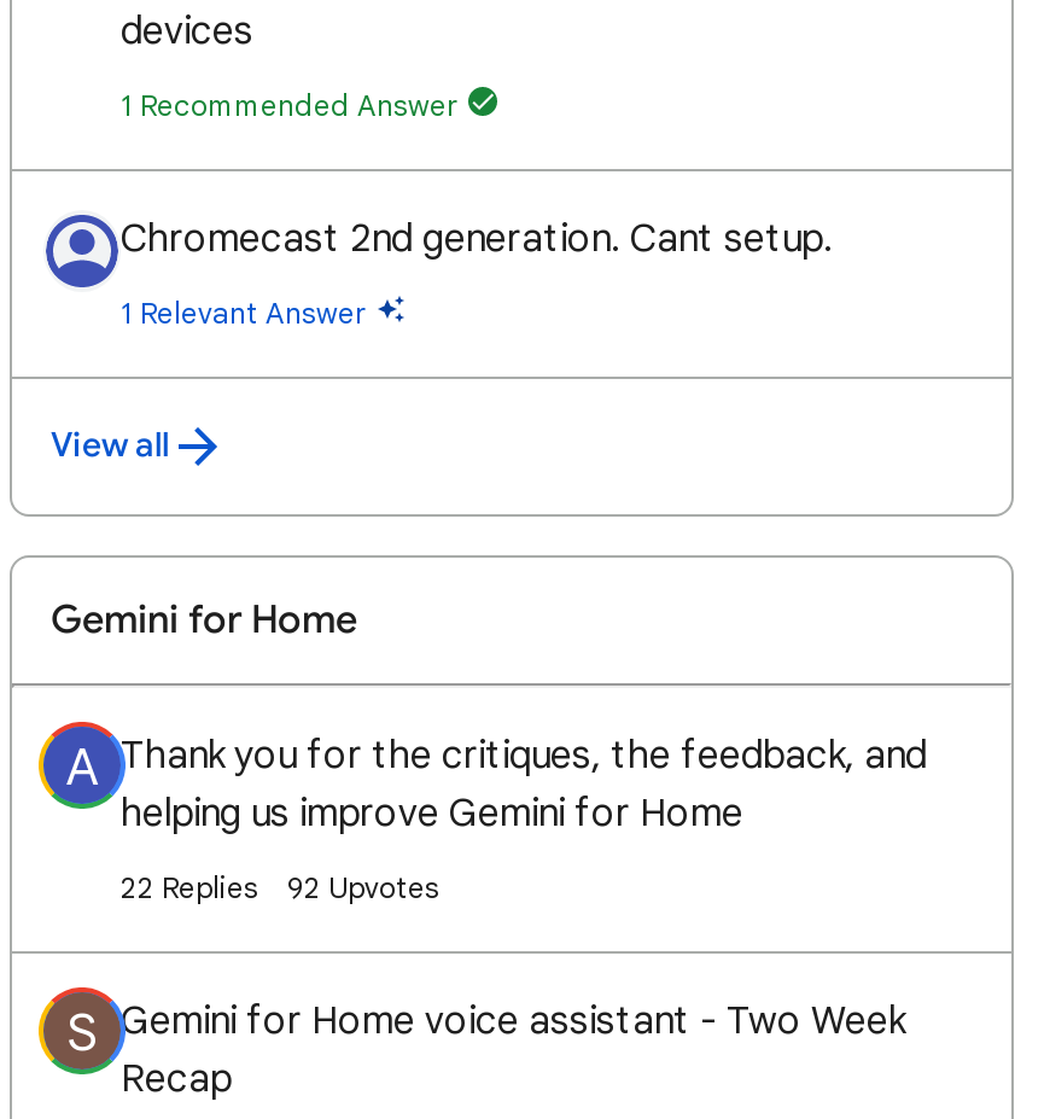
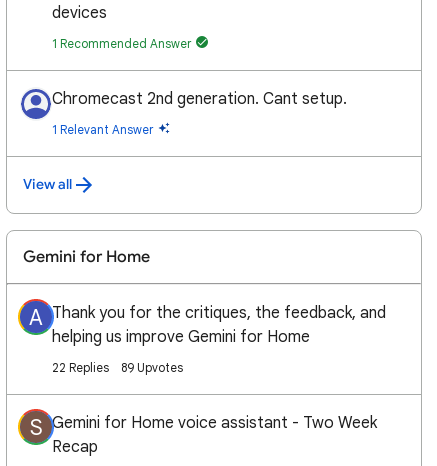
- 22 Replies 92 Upvotes
+ 22 Replies 89 Upvotes
